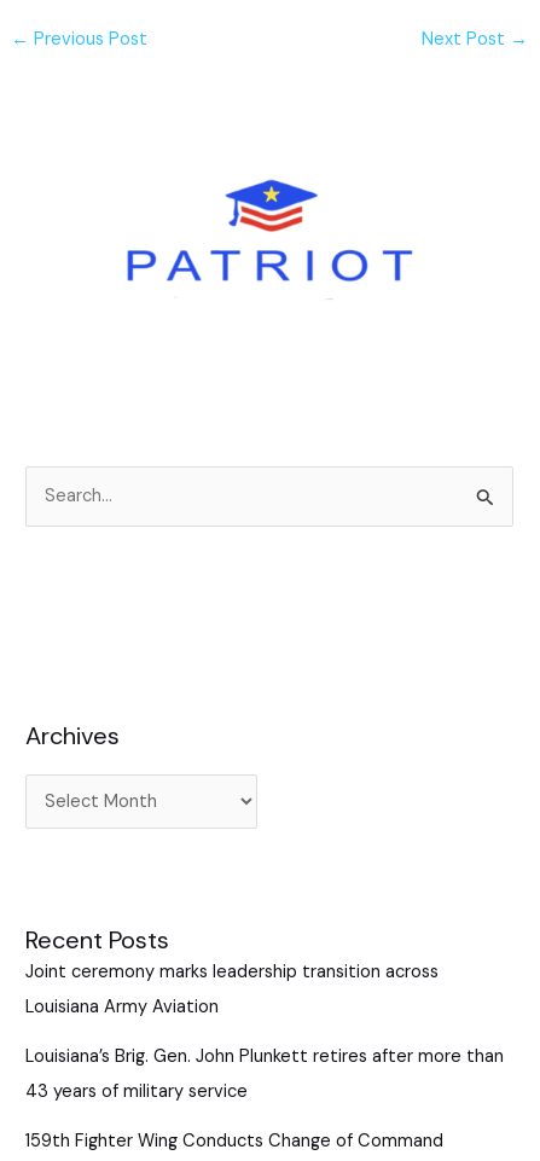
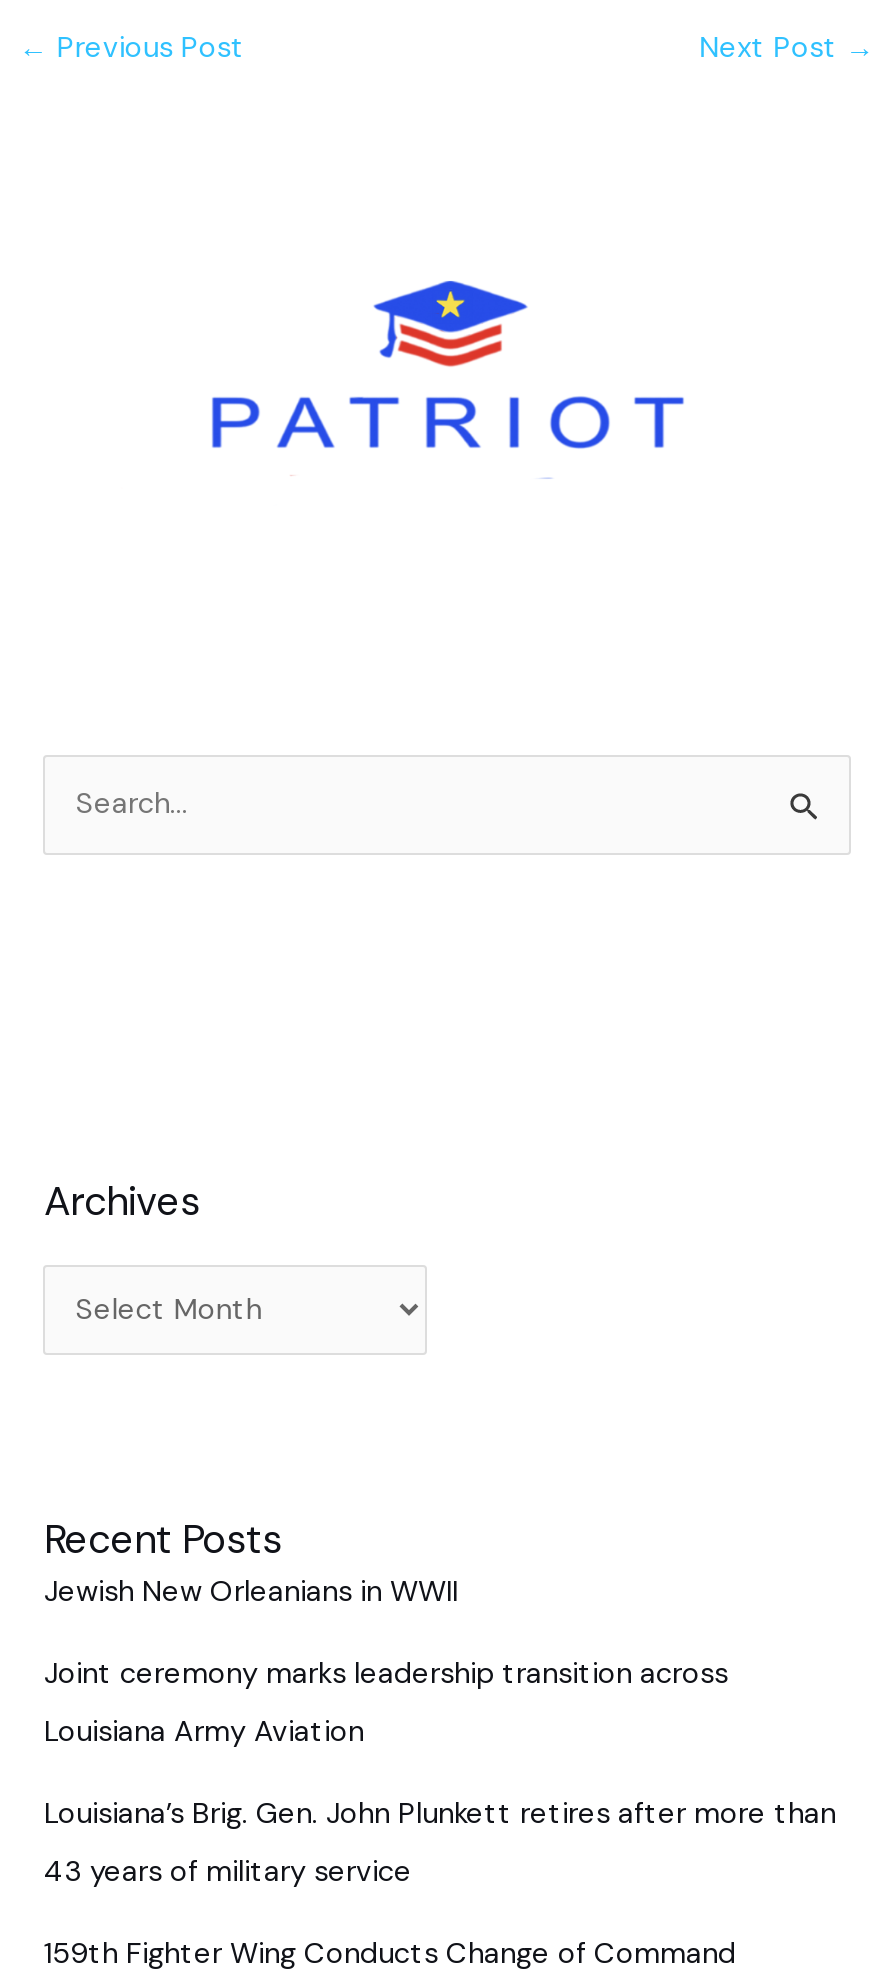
+ Jewish New Orleanians in WWII
